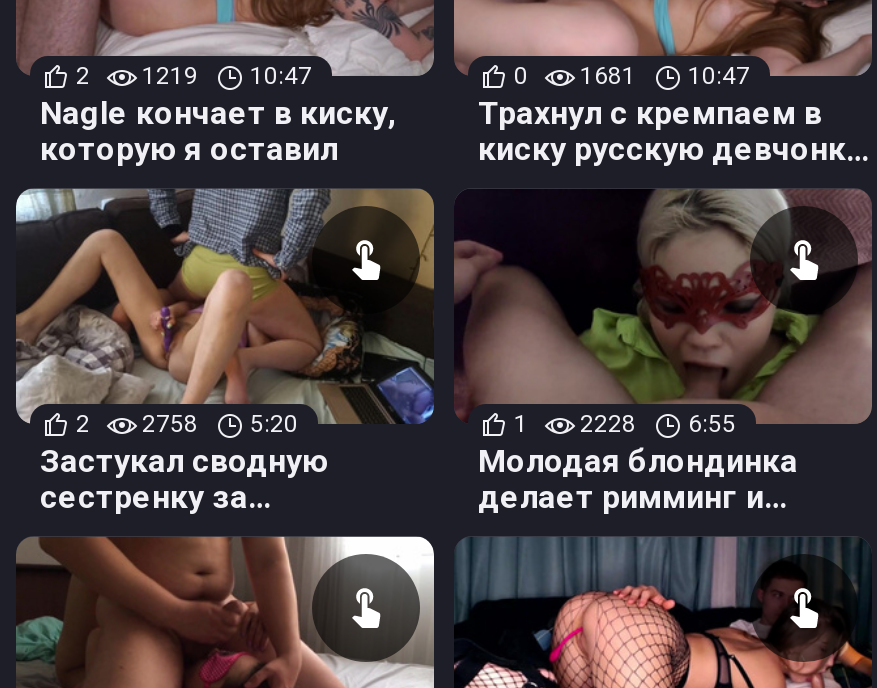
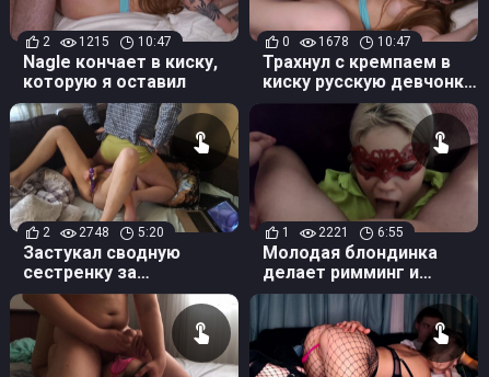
- 2 1219 10:47
+ 2 1215 10:47

- 0 1681 10:47
+ 0 1678 10:47

- 2 2758 5:20
+ 2 2748 5:20

- 1 2228 6:55
+ 1 2221 6:55
